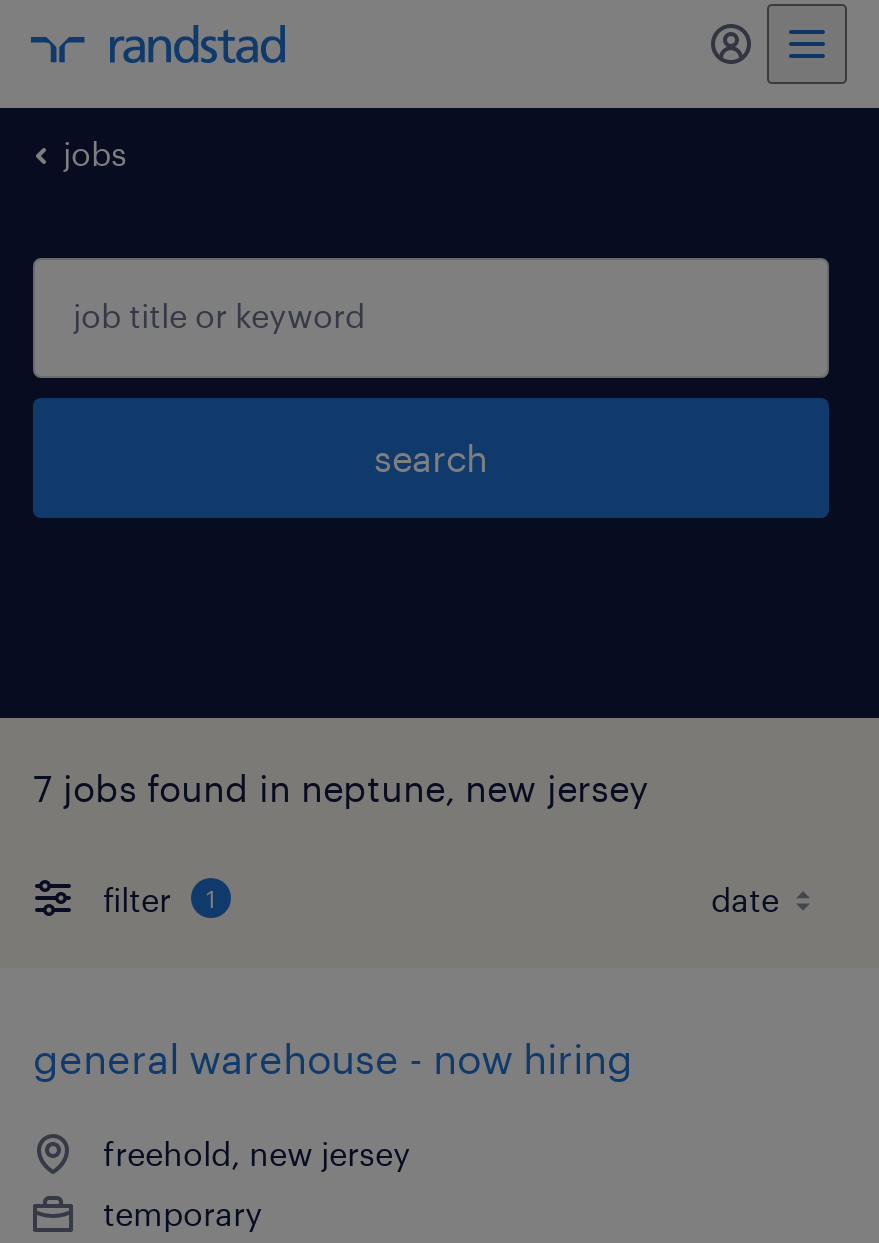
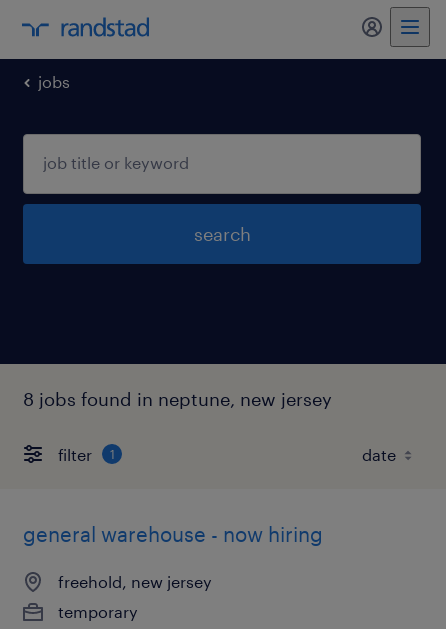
- 7 jobs found in neptune, new jersey
+ 8 jobs found in neptune, new jersey
